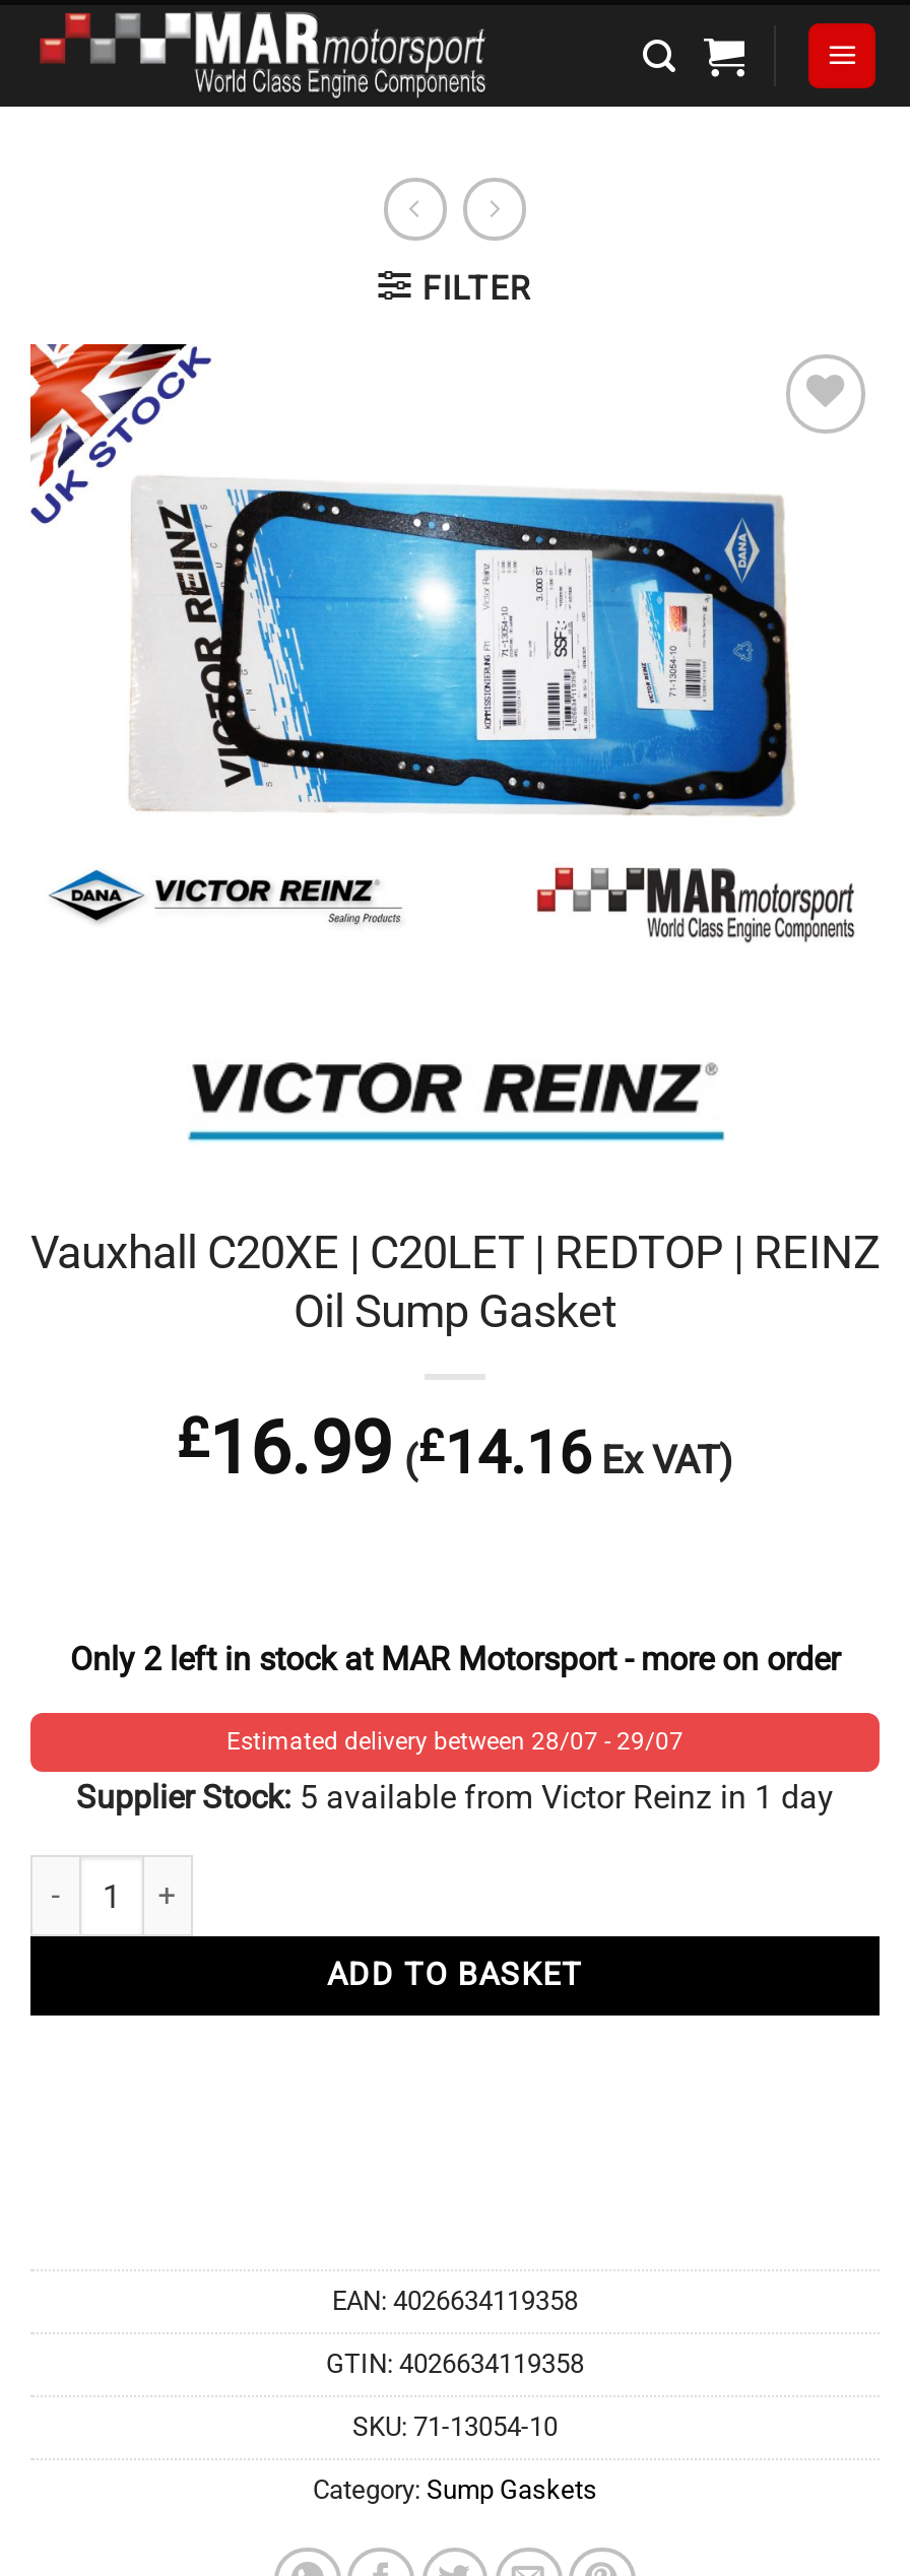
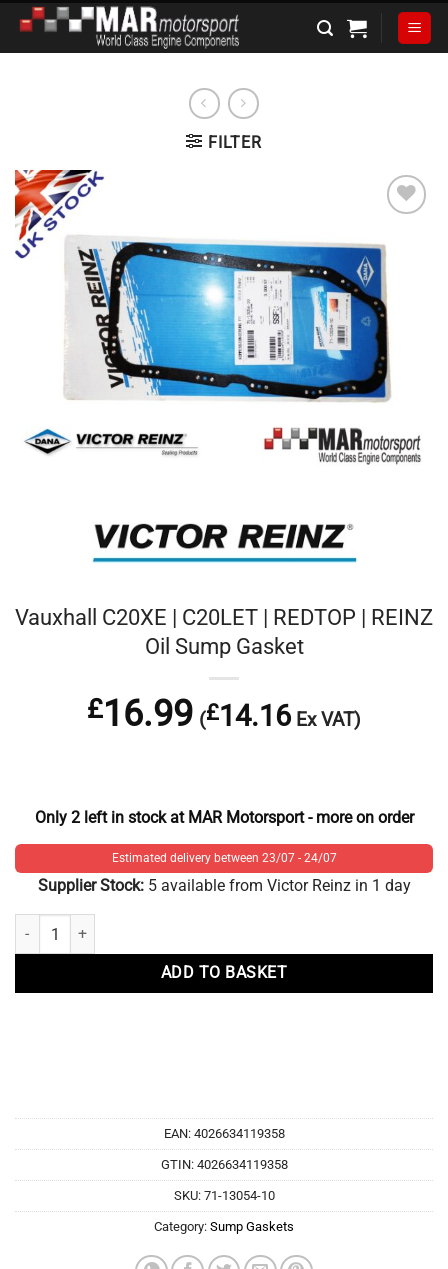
- Estimated delivery between 28/07 - 29/07
+ Estimated delivery between 23/07 - 24/07
